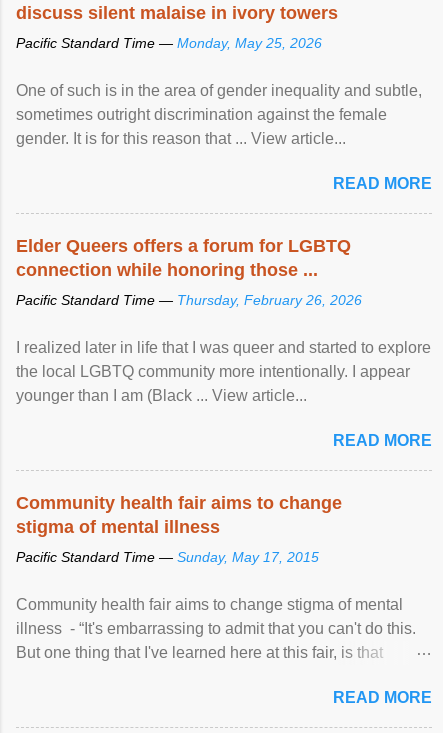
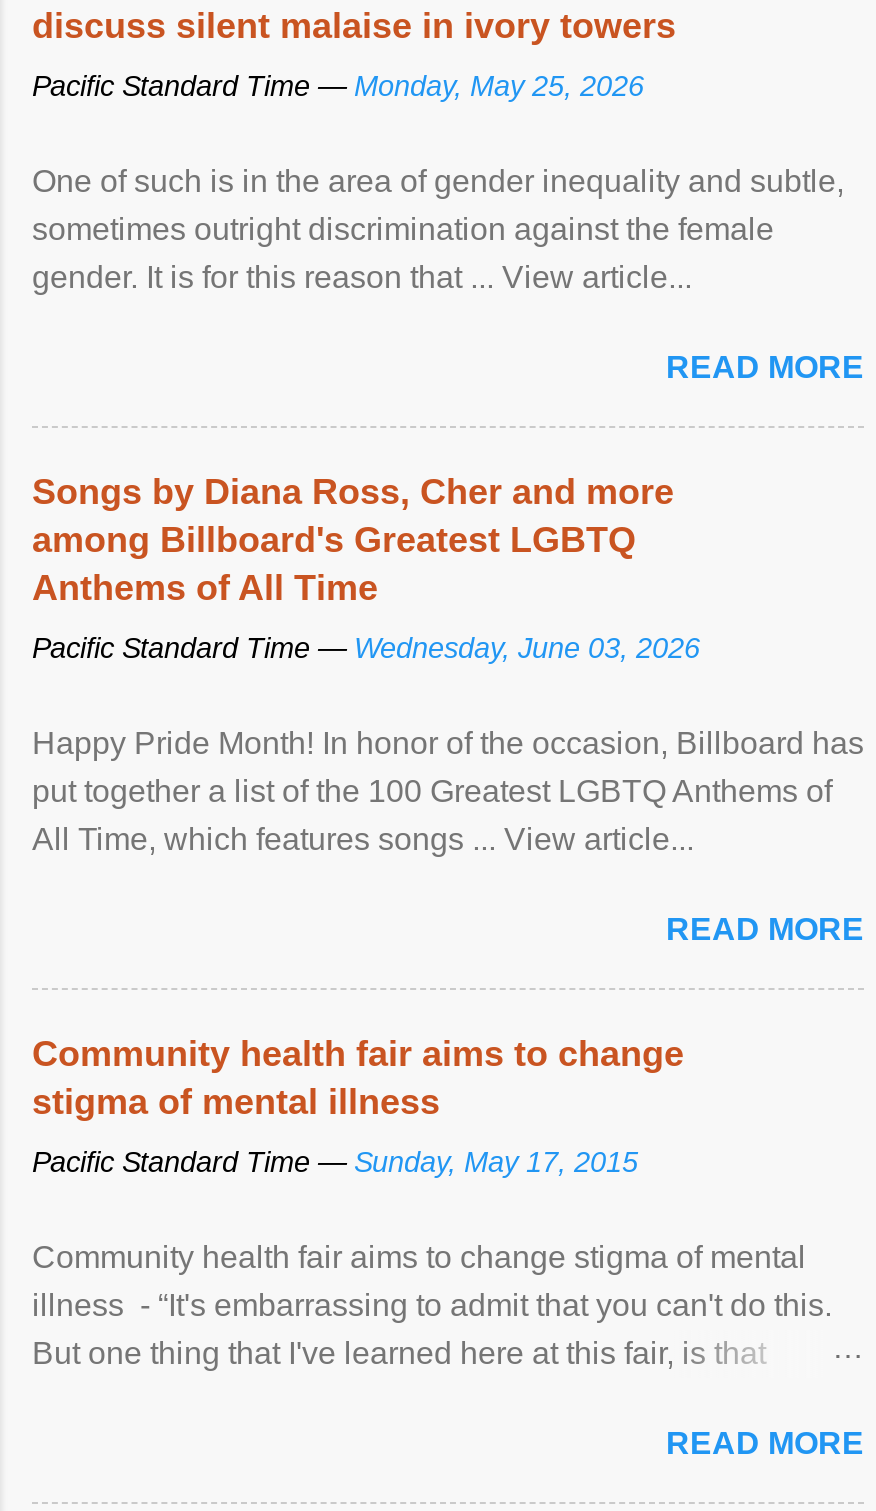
- Elder Queers offers a forum for LGBTQ
- connection while honoring those ...
+ Songs by Diana Ross, Cher and more
+ among Billboard's Greatest LGBTQ
+ Anthems of All Time

- Pacific Standard Time — Thursday, February 26, 2026
+ Pacific Standard Time — Wednesday, June 03, 2026

- I realized later in life that I was queer and started to explore
- the local LGBTQ community more intentionally. I appear
- younger than I am (Black ... View article...
+ Happy Pride Month! In honor of the occasion, Billboard has
+ put together a list of the 100 Greatest LGBTQ Anthems of
+ All Time, which features songs ... View article...
